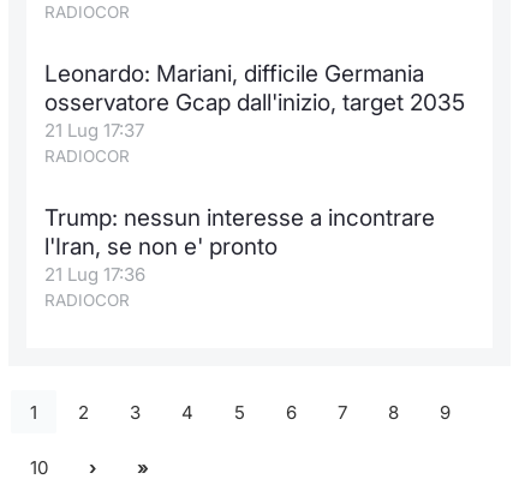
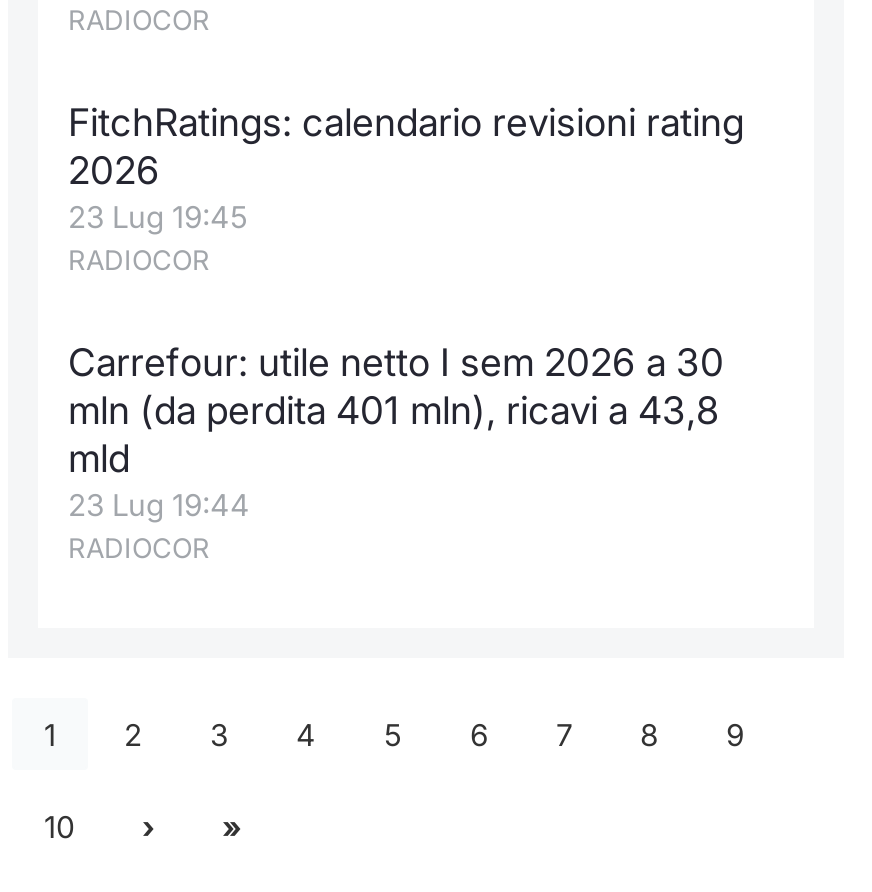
- Leonardo: Mariani, difficile Germania
- osservatore Gcap dall'inizio, target 2035
- 21 Lug 17:37
+ FitchRatings: calendario revisioni rating
+ 2026
+ 23 Lug 19:45

- Trump: nessun interesse a incontrare
- l'Iran, se non e' pronto
- 21 Lug 17:36
+ Carrefour: utile netto I sem 2026 a 30
+ mln (da perdita 401 mln), ricavi a 43,8
+ mld
+ 23 Lug 19:44
